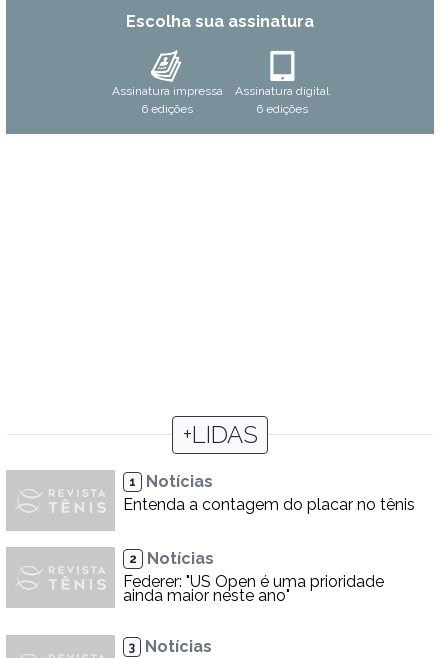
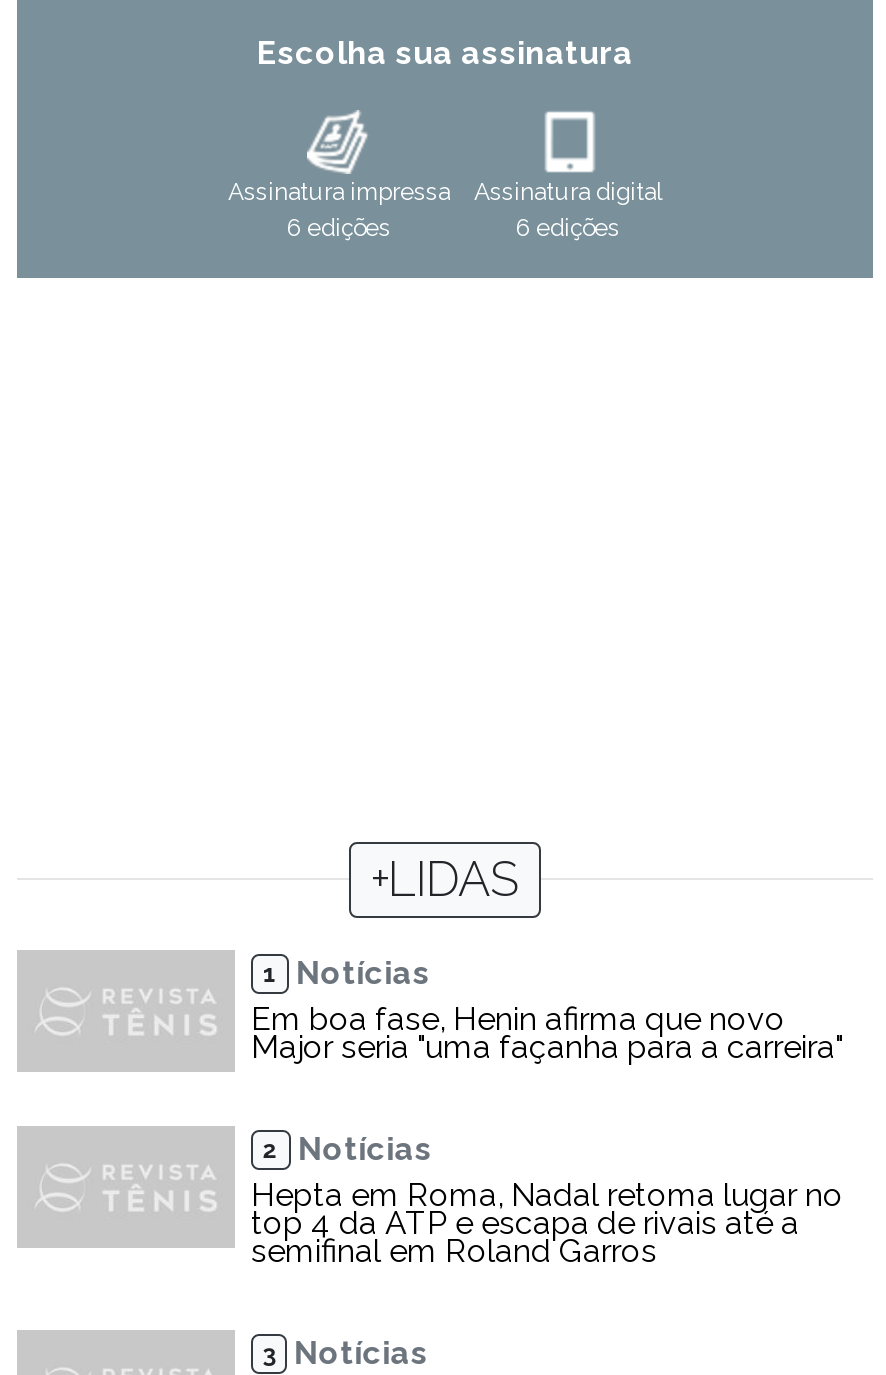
- Entenda a contagem do placar no tênis
+ Em boa fase, Henin afirma que novo
+ Major seria "uma façanha para a carreira"

- Federer: "US Open é uma prioridade
- ainda maior neste ano"
+ Hepta em Roma, Nadal retoma lugar no
+ top 4 da ATP e escapa de rivais até a
+ semifinal em Roland Garros
